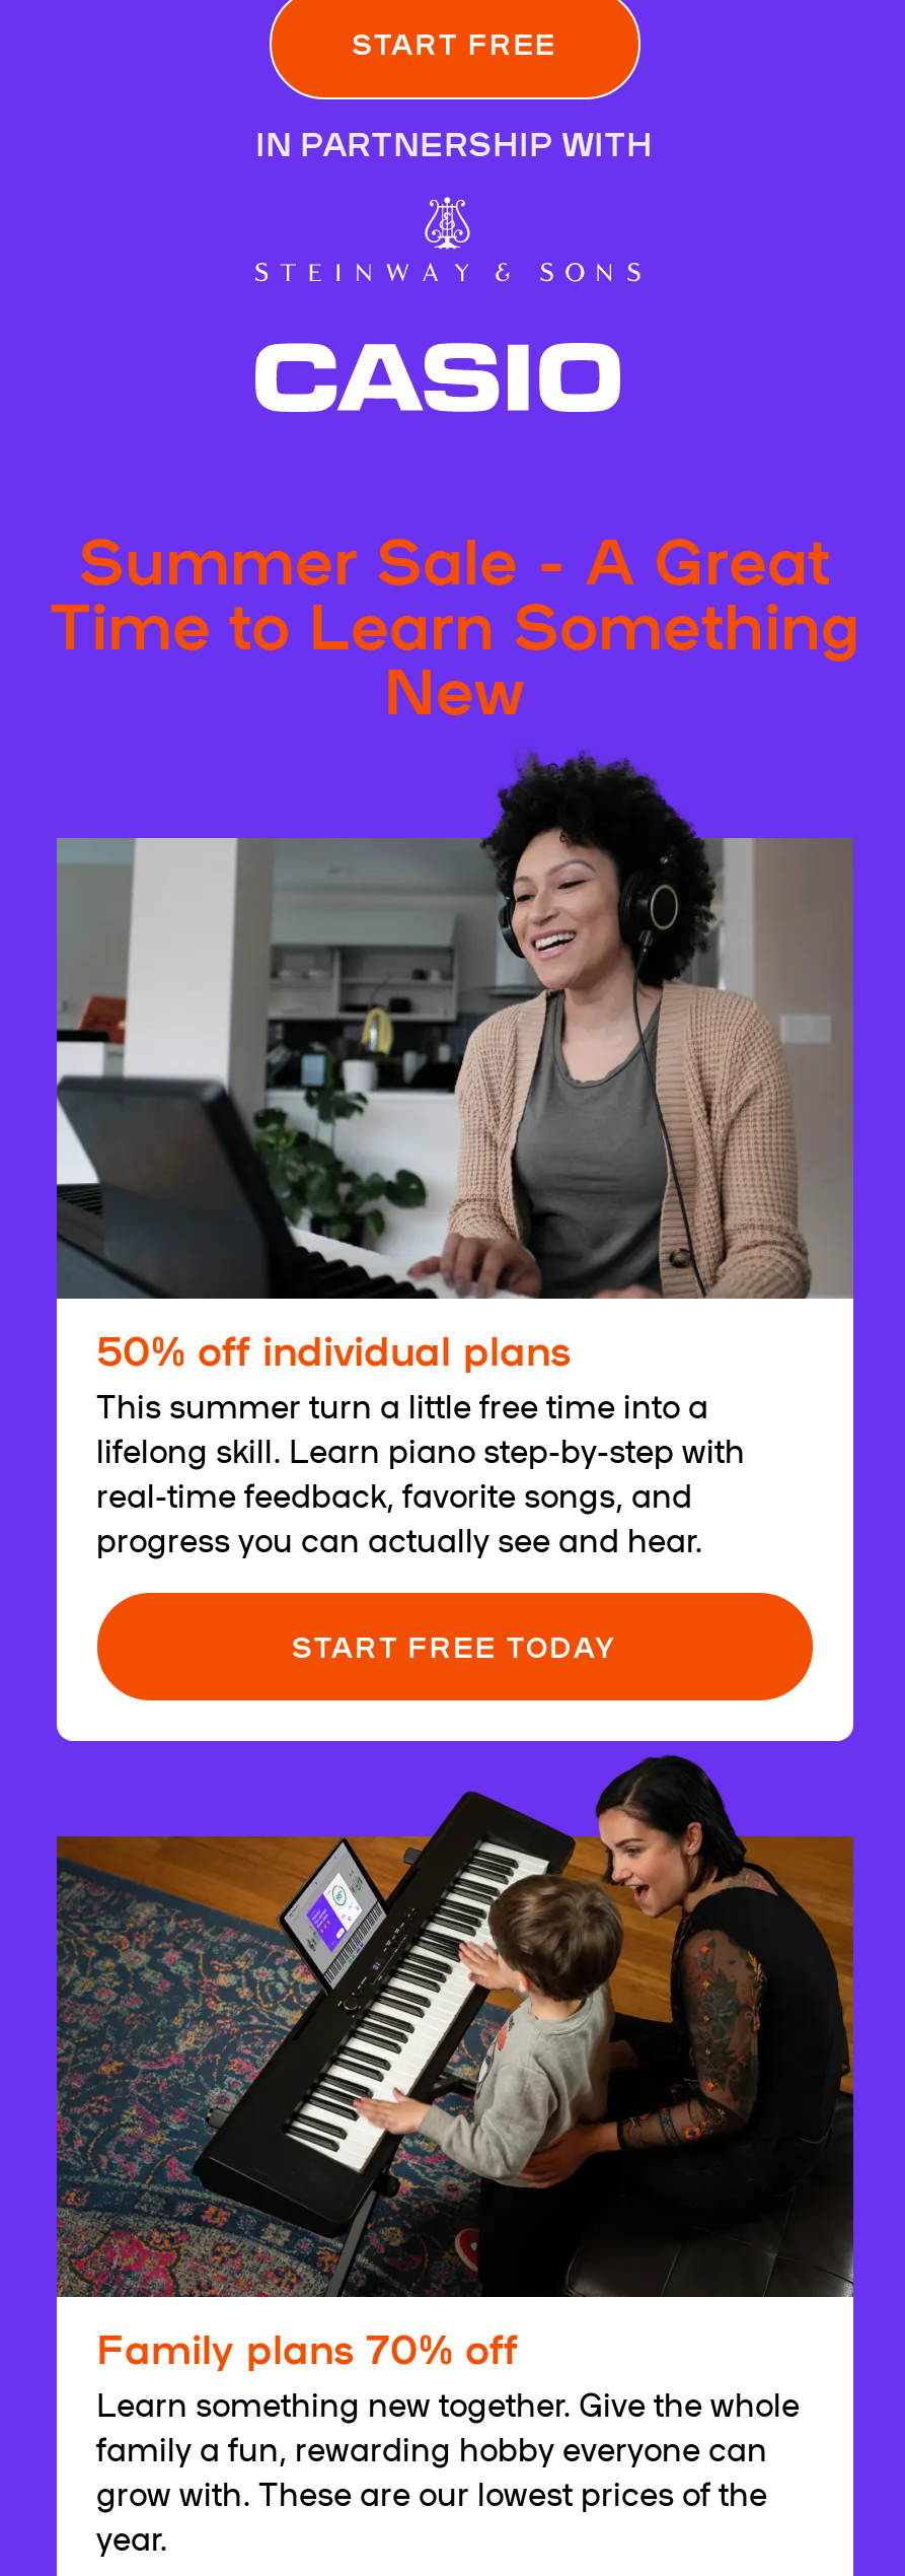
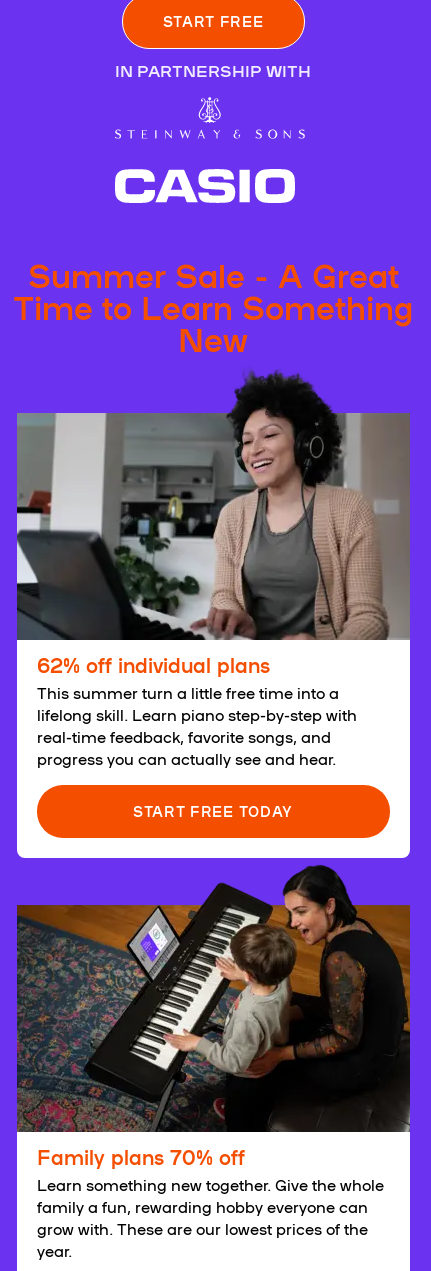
- 50% off individual plans
+ 62% off individual plans
